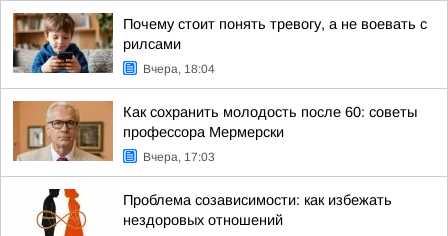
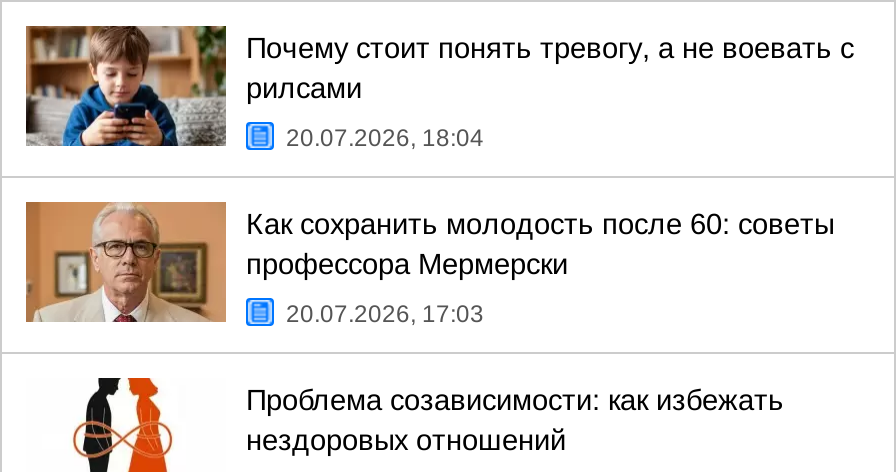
- Вчера, 18:04
+ 20.07.2026, 18:04

- Вчера, 17:03
+ 20.07.2026, 17:03
